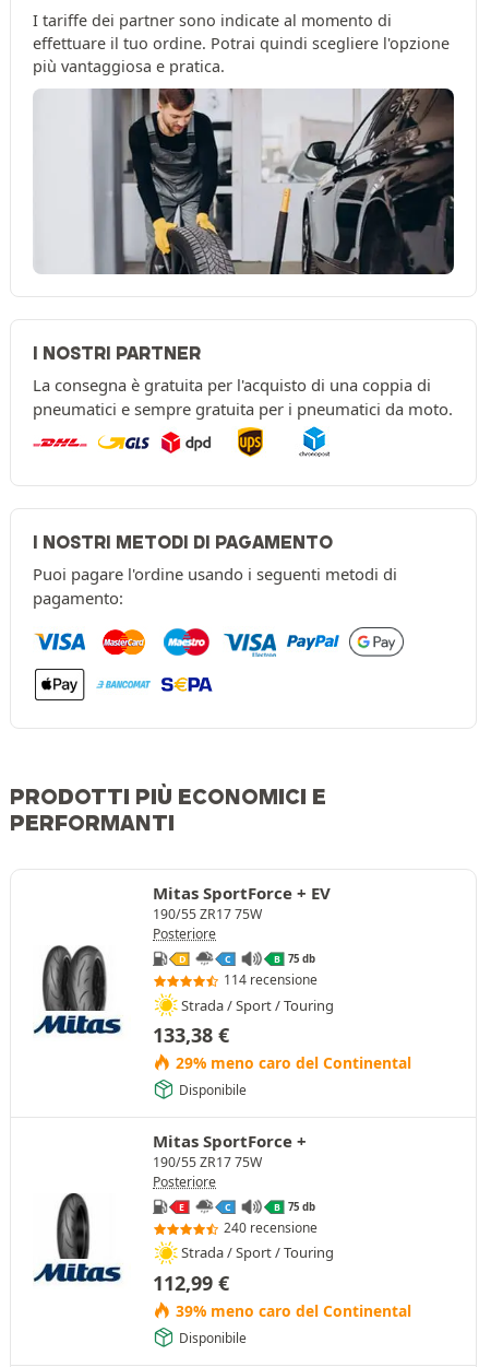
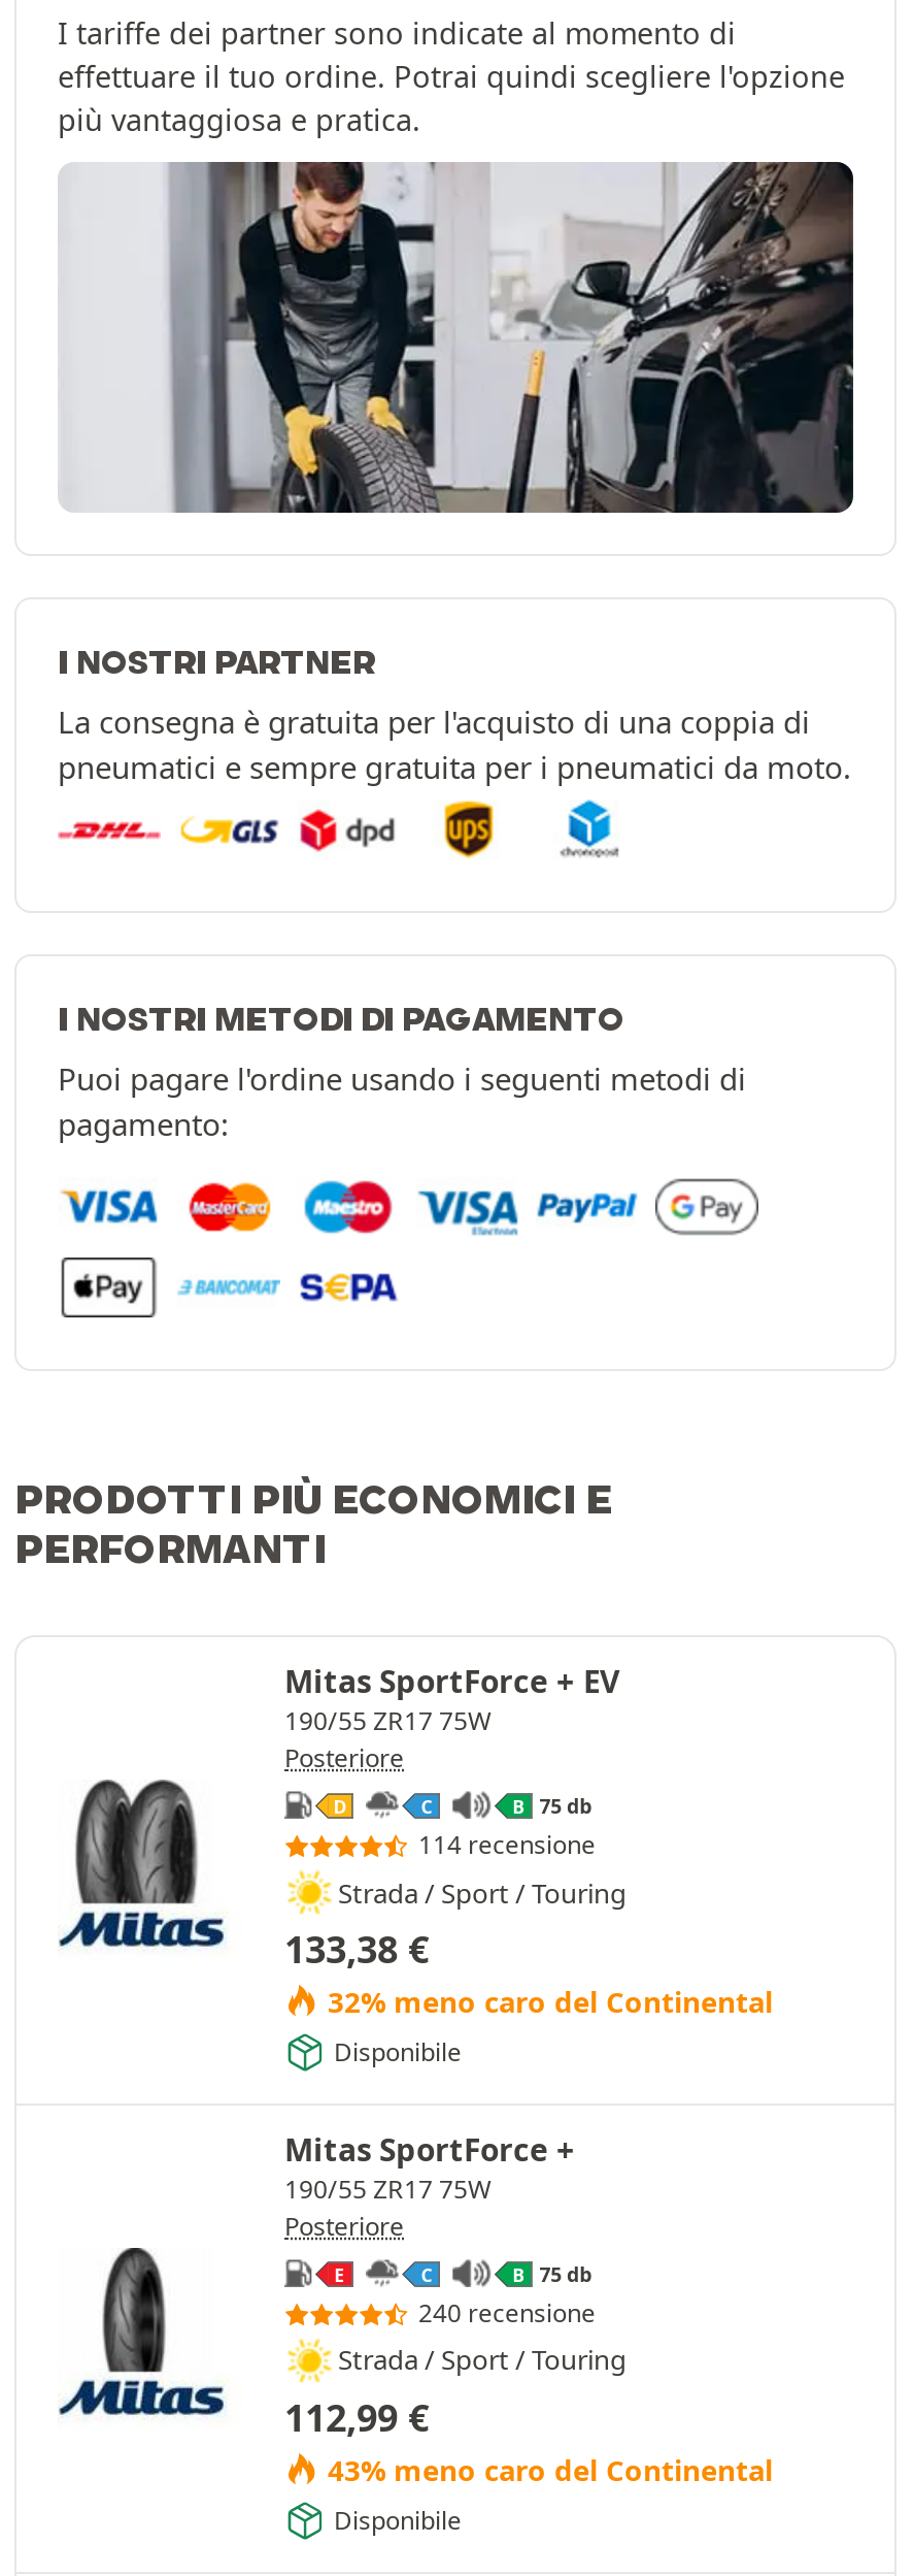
- 29% meno caro del Continental
+ 32% meno caro del Continental

- 39% meno caro del Continental
+ 43% meno caro del Continental
